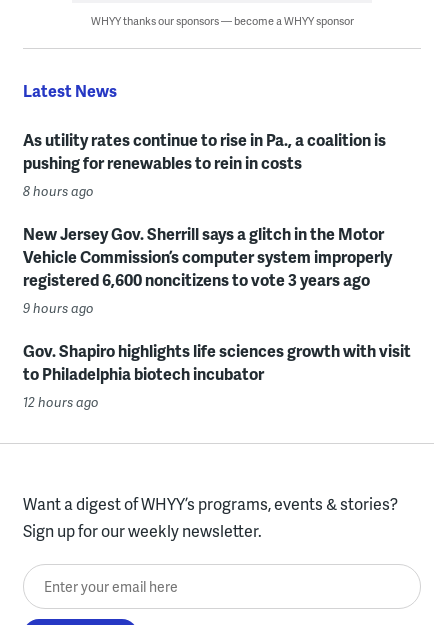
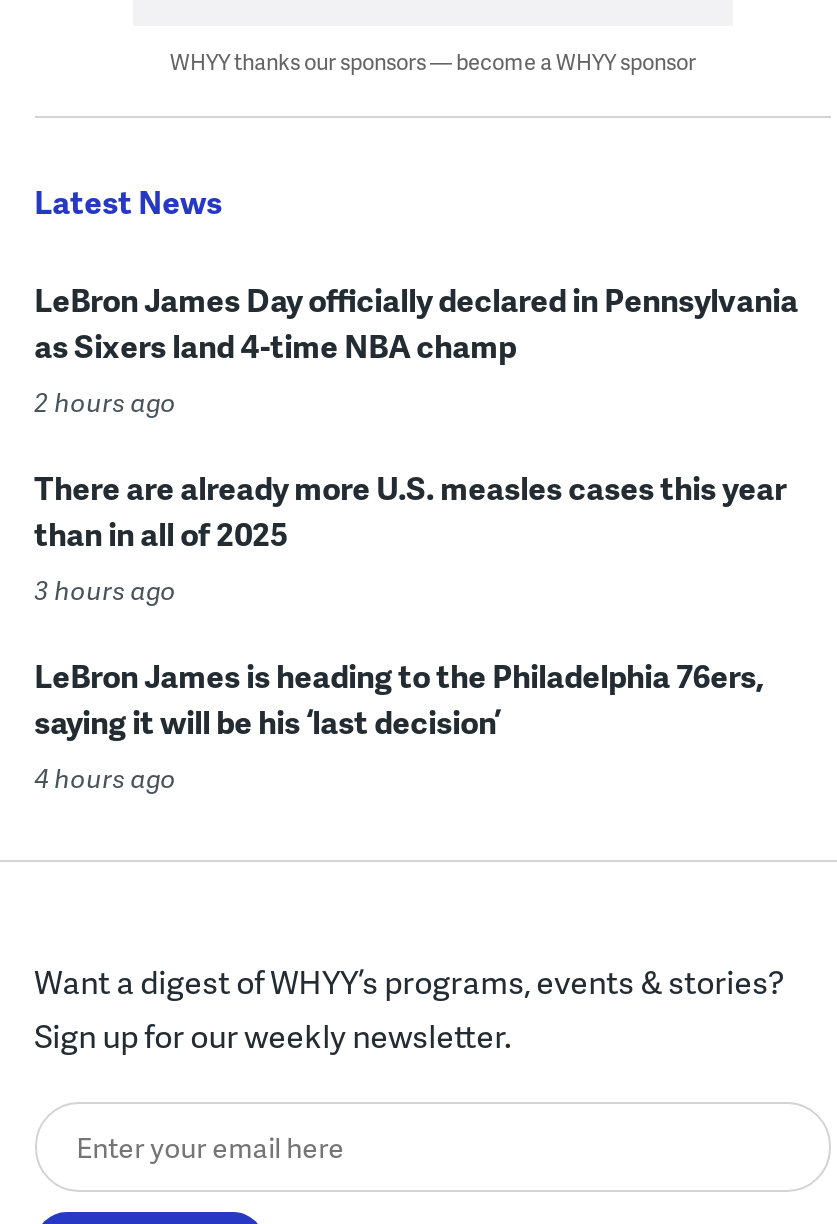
- As utility rates continue to rise in Pa., a coalition is
- pushing for renewables to rein in costs
- 8 hours ago
+ LeBron James Day officially declared in Pennsylvania
+ as Sixers land 4-time NBA champ
+ 2 hours ago

- New Jersey Gov. Sherrill says a glitch in the Motor
- Vehicle Commission’s computer system improperly
- registered 6,600 noncitizens to vote 3 years ago
- 9 hours ago
+ There are already more U.S. measles cases this year
+ than in all of 2025
+ 3 hours ago

- Gov. Shapiro highlights life sciences growth with visit
- to Philadelphia biotech incubator
- 12 hours ago
+ LeBron James is heading to the Philadelphia 76ers,
+ saying it will be his ‘last decision’
+ 4 hours ago
